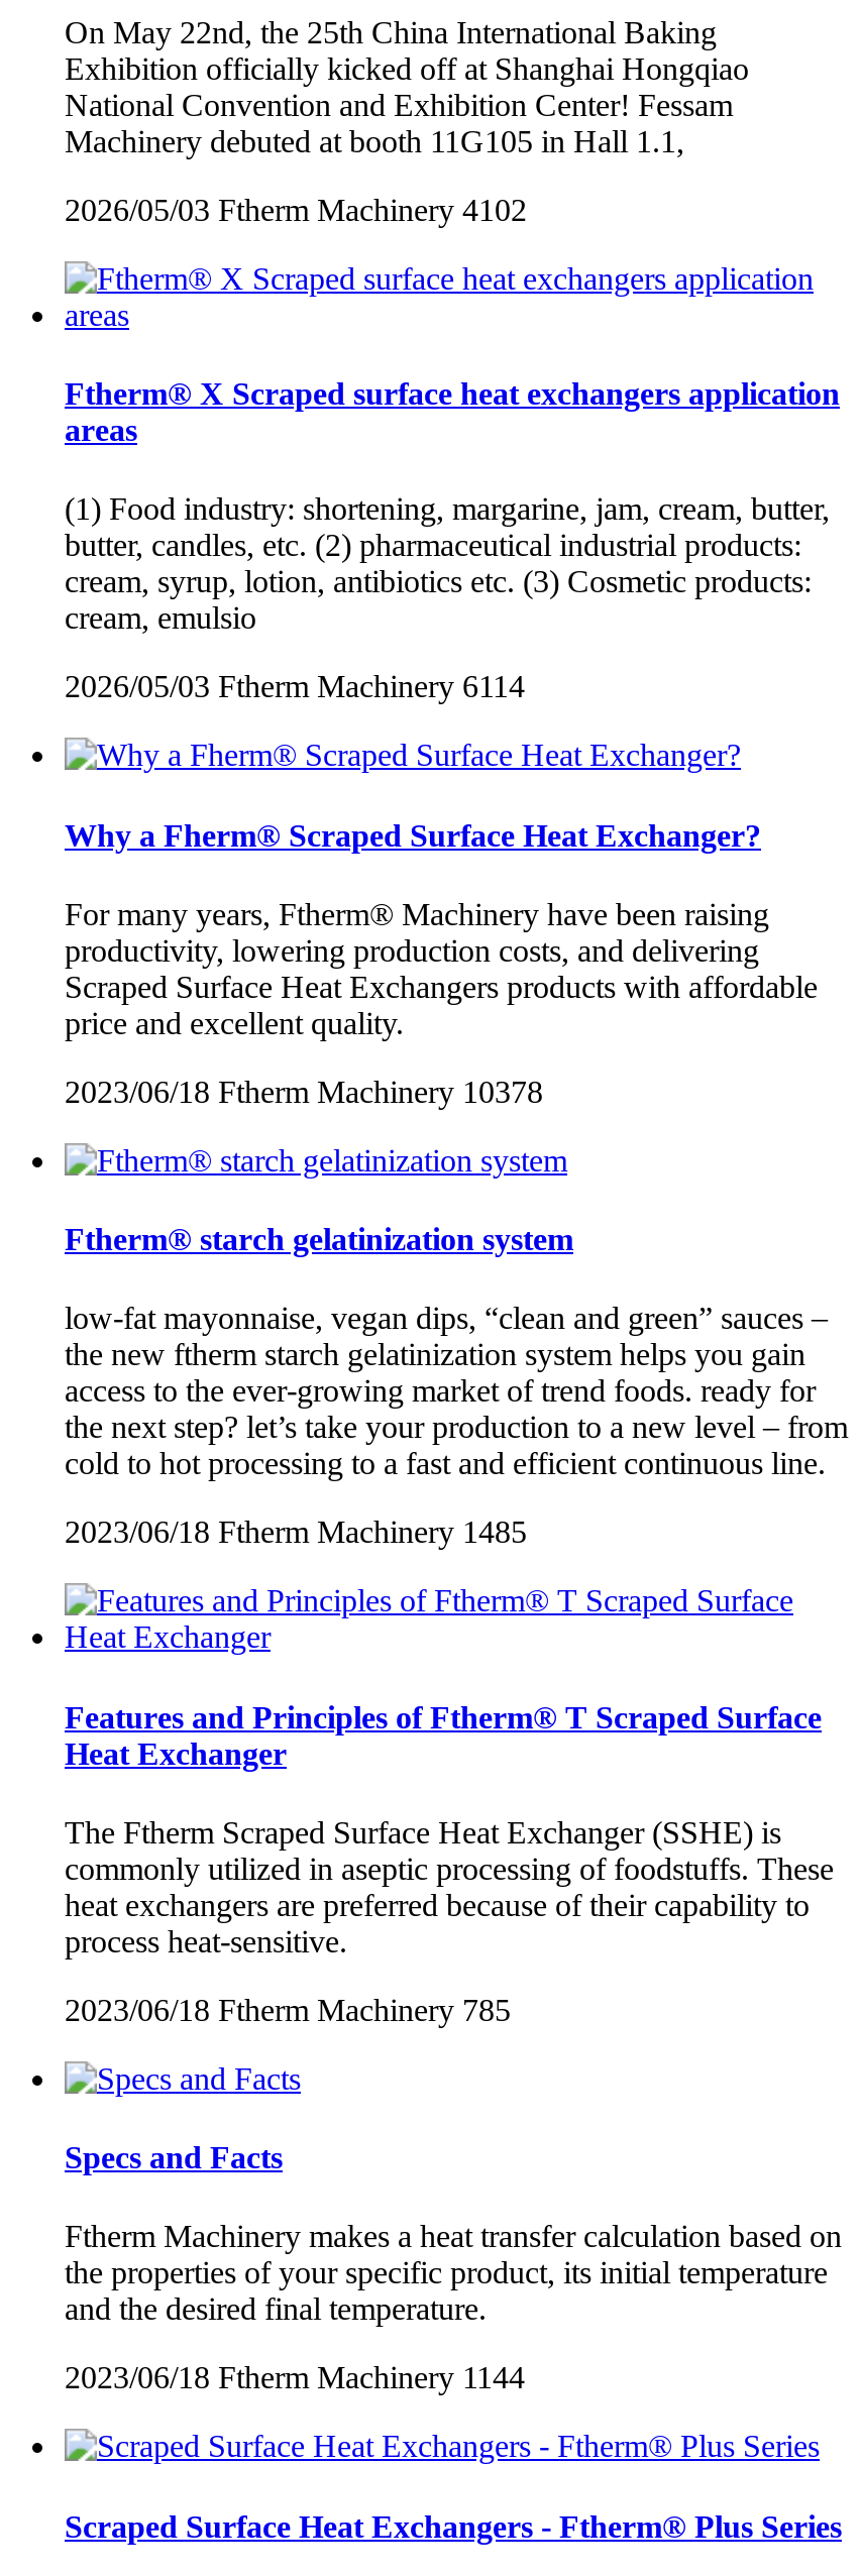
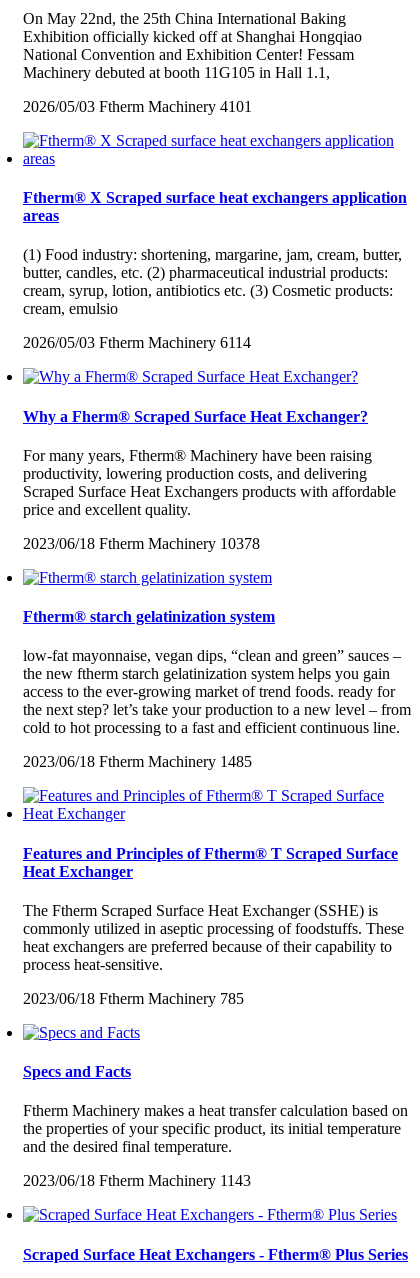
- 2026/05/03 Ftherm Machinery 4102
+ 2026/05/03 Ftherm Machinery 4101

- 2023/06/18 Ftherm Machinery 1144
+ 2023/06/18 Ftherm Machinery 1143
